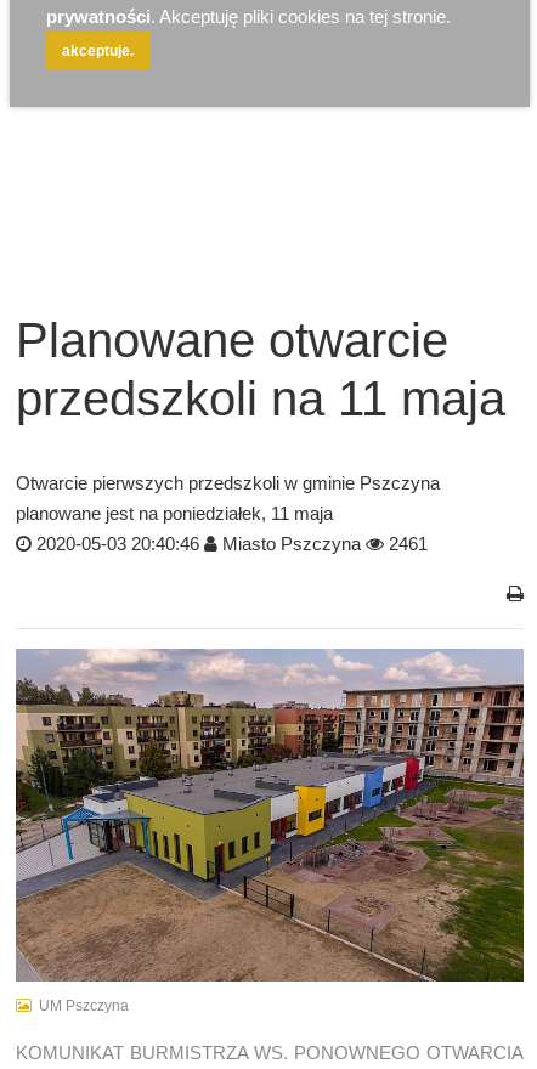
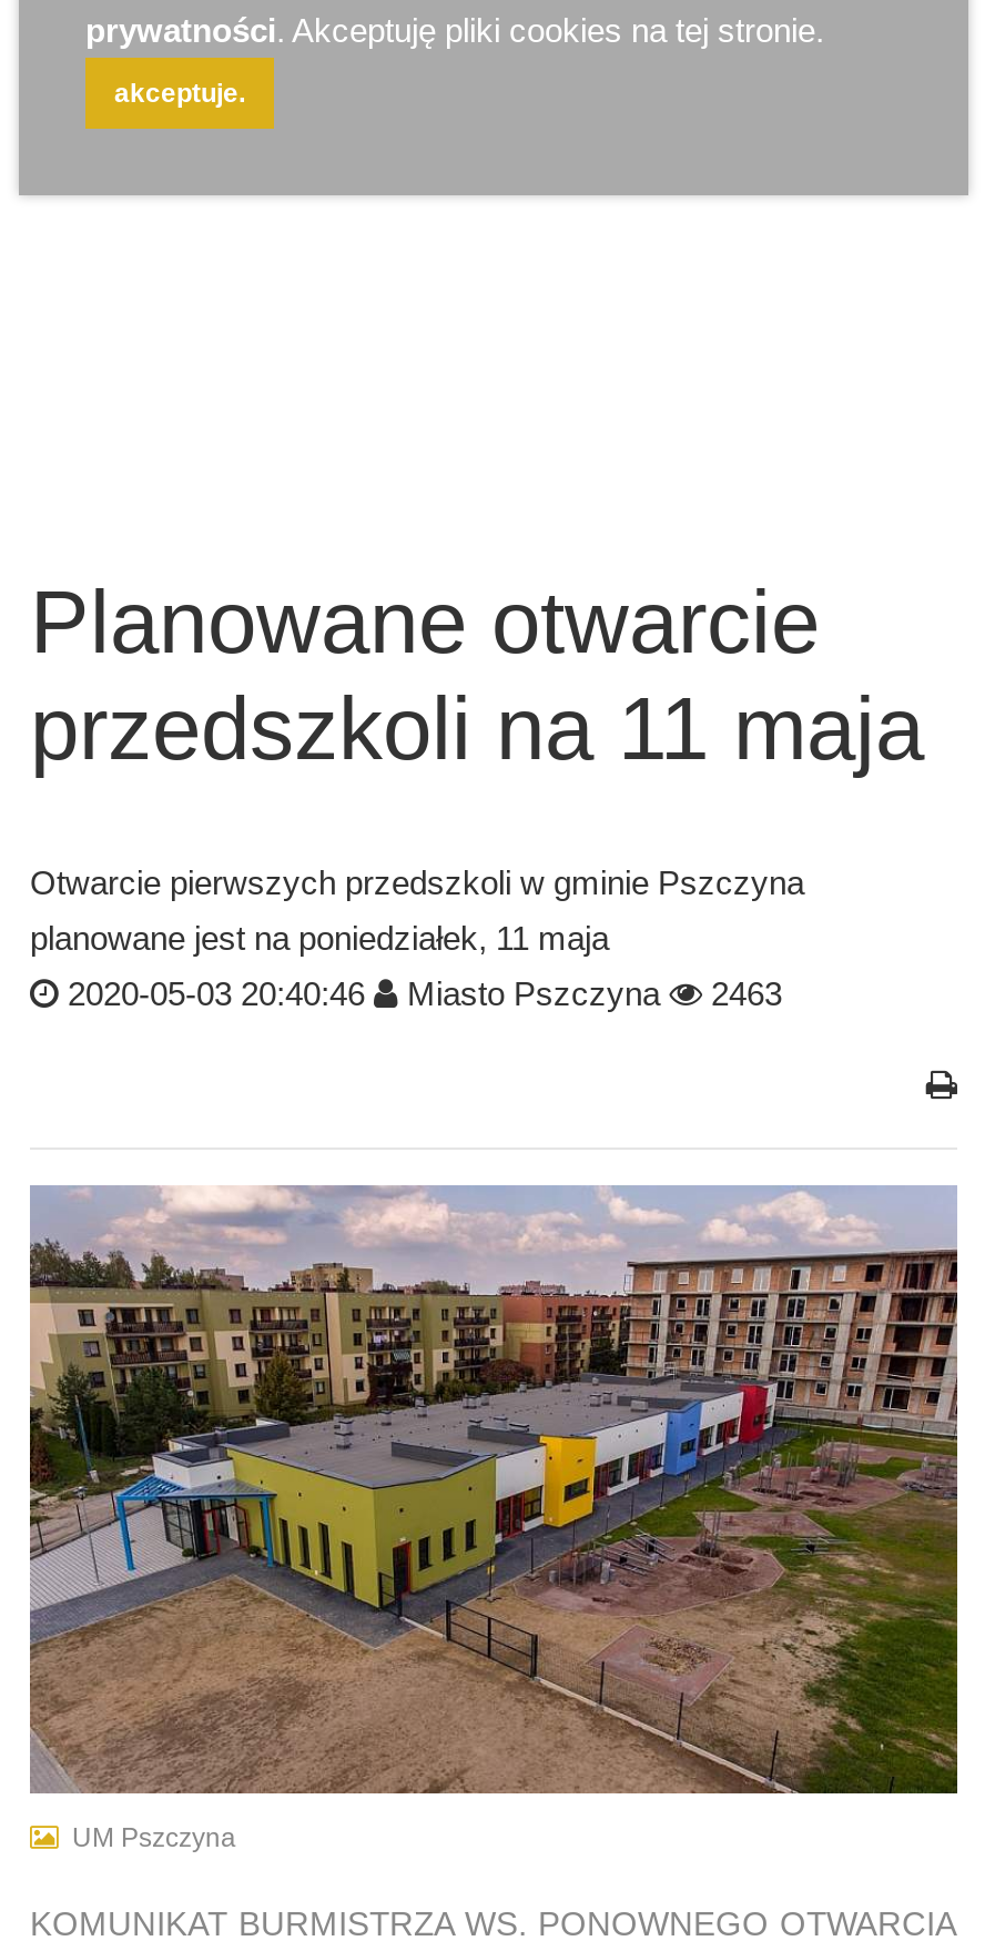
- 2020-05-03 20:40:46 Miasto Pszczyna 2461
+ 2020-05-03 20:40:46 Miasto Pszczyna 2463
